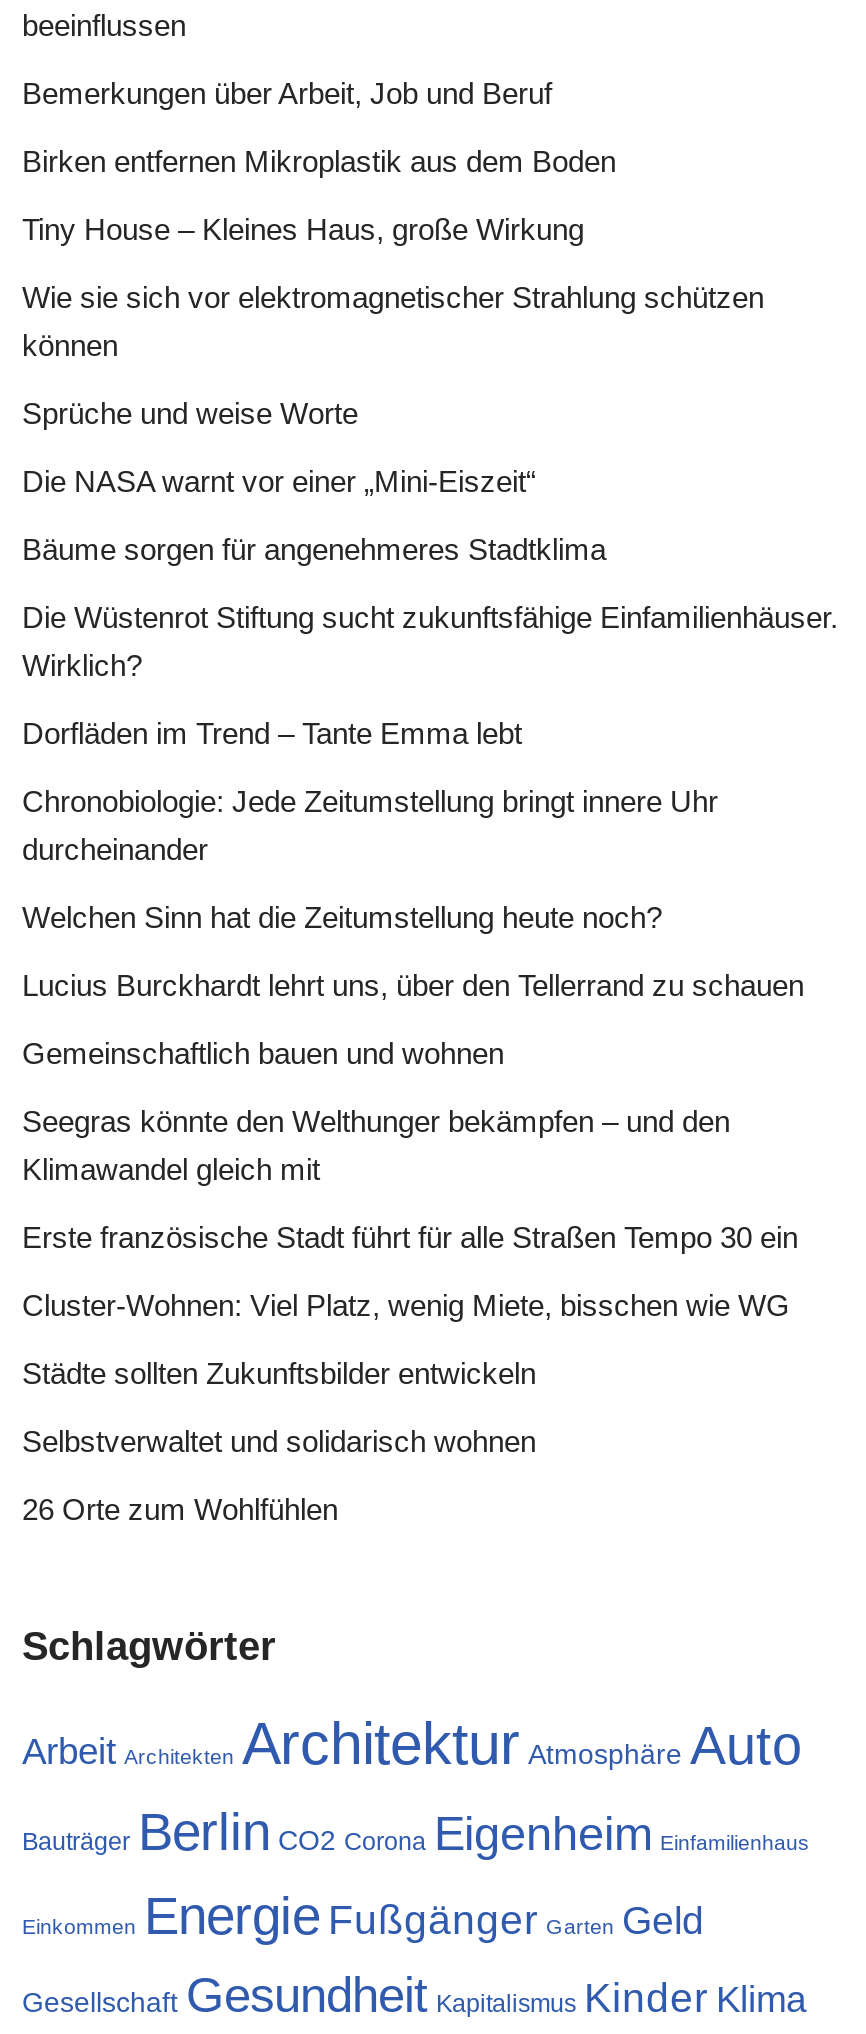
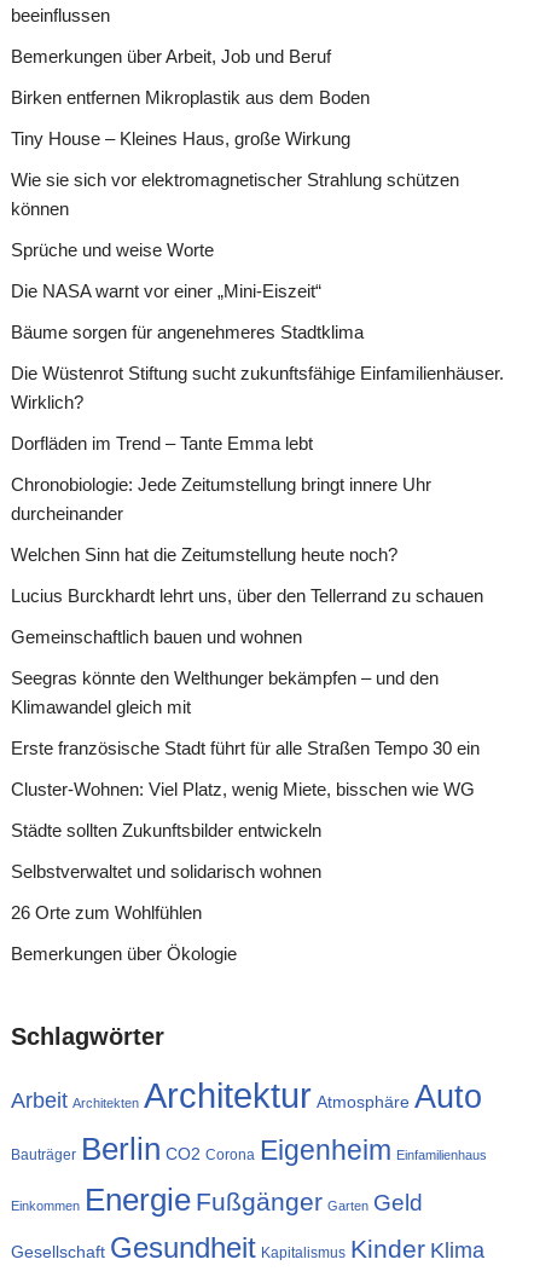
+ Bemerkungen über Ökologie
